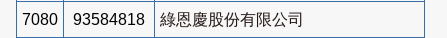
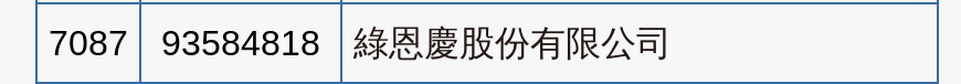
- 7080 93584818 綠恩慶股份有限公司
+ 7087 93584818 綠恩慶股份有限公司
